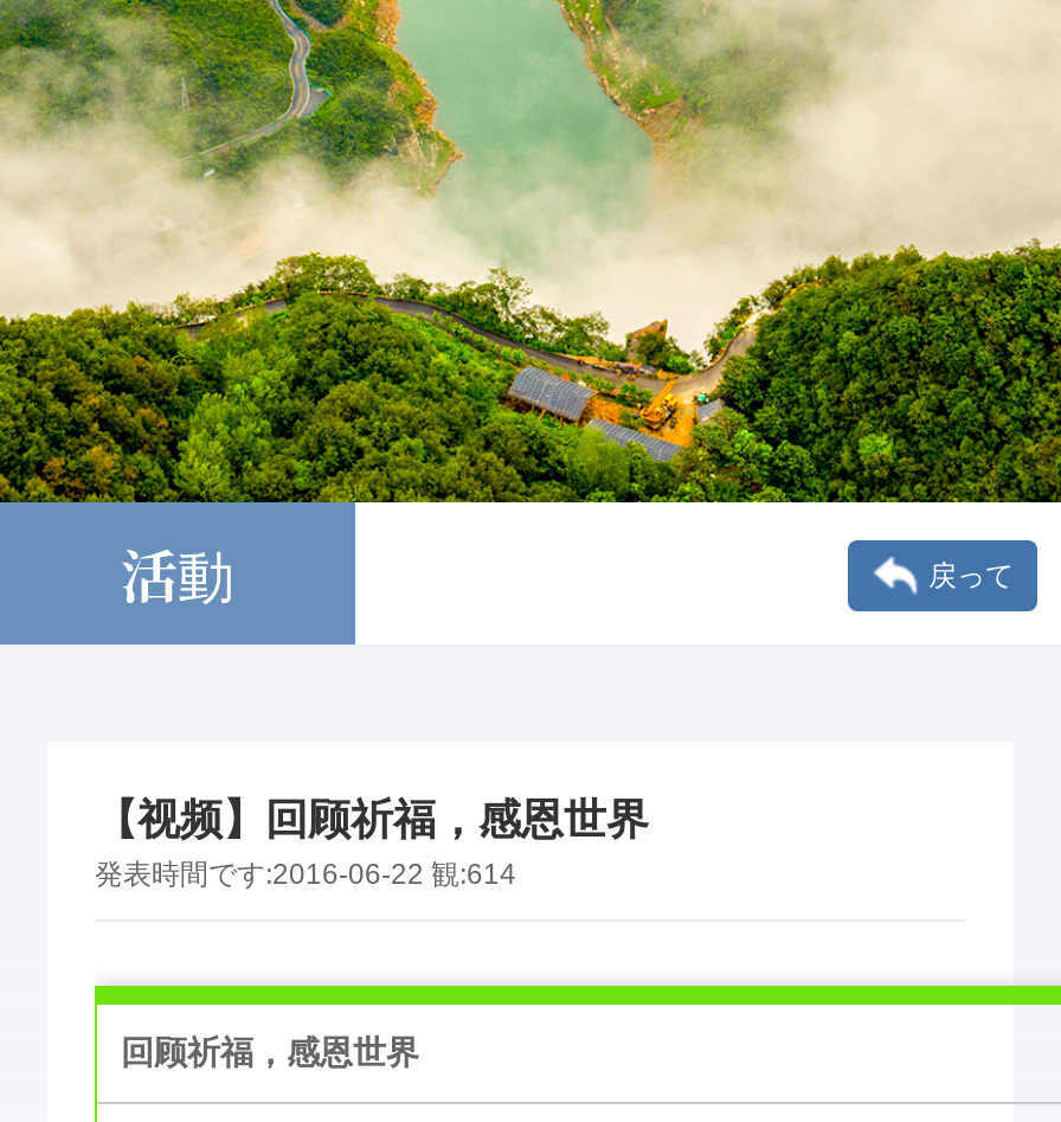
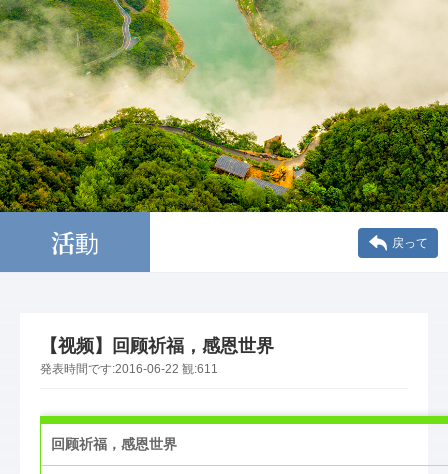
- 発表時間です:2016-06-22観:614
+ 発表時間です:2016-06-22観:611
